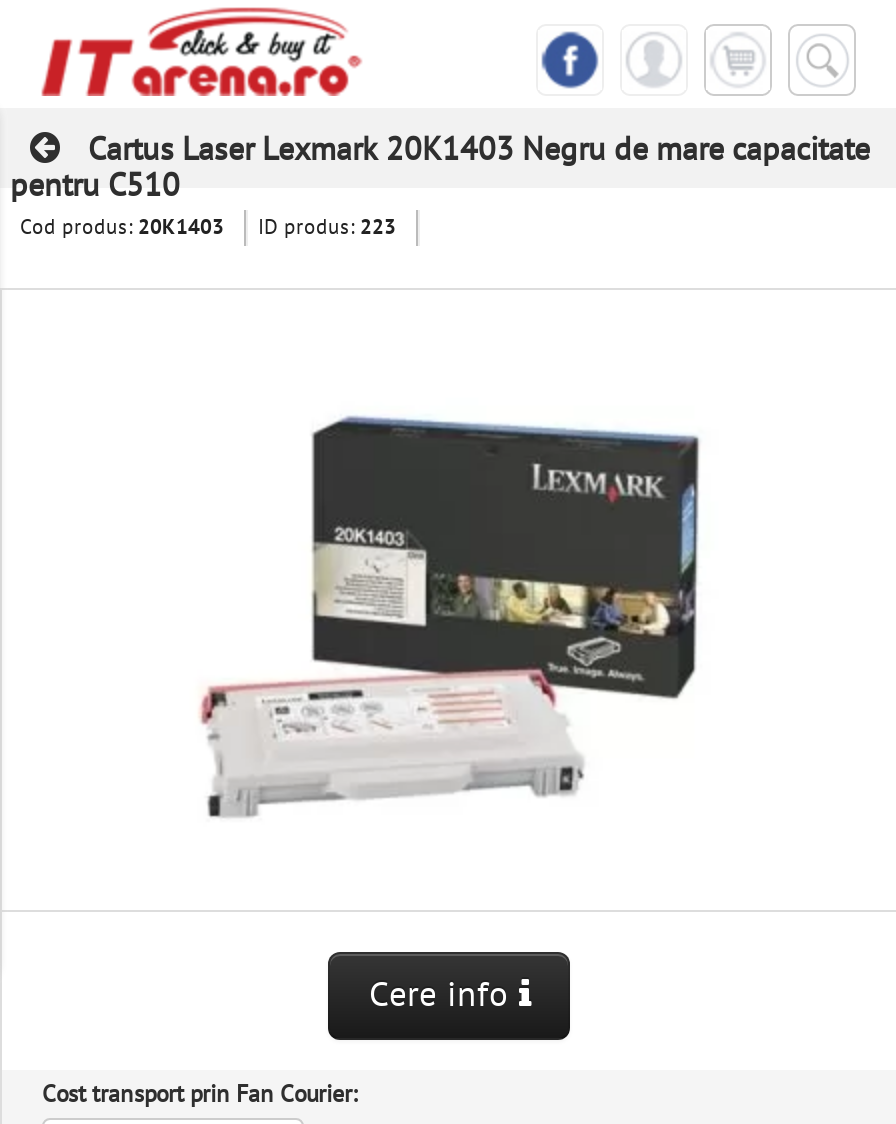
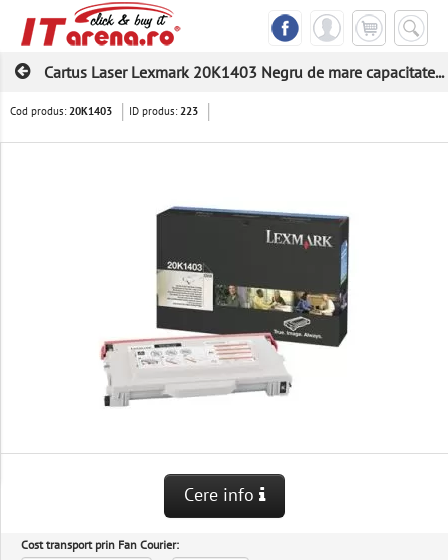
- Cartus Laser Lexmark 20K1403 Negru de mare capacitate
- pentru C510
+ Cartus Laser Lexmark 20K1403 Negru de mare capacitate...
